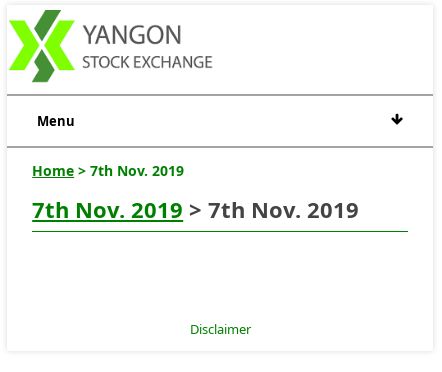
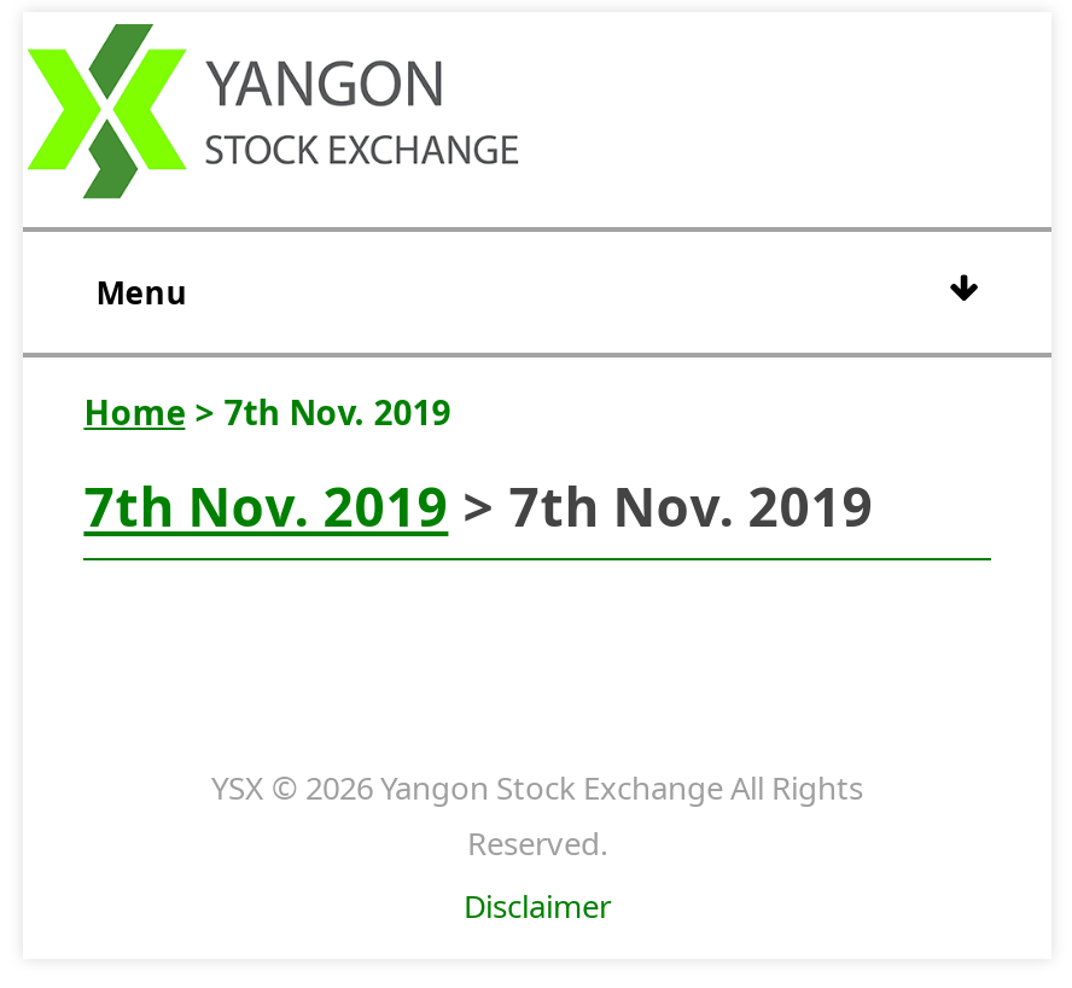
+ YSX © 2026 Yangon Stock Exchange All Rights
+ Reserved.
